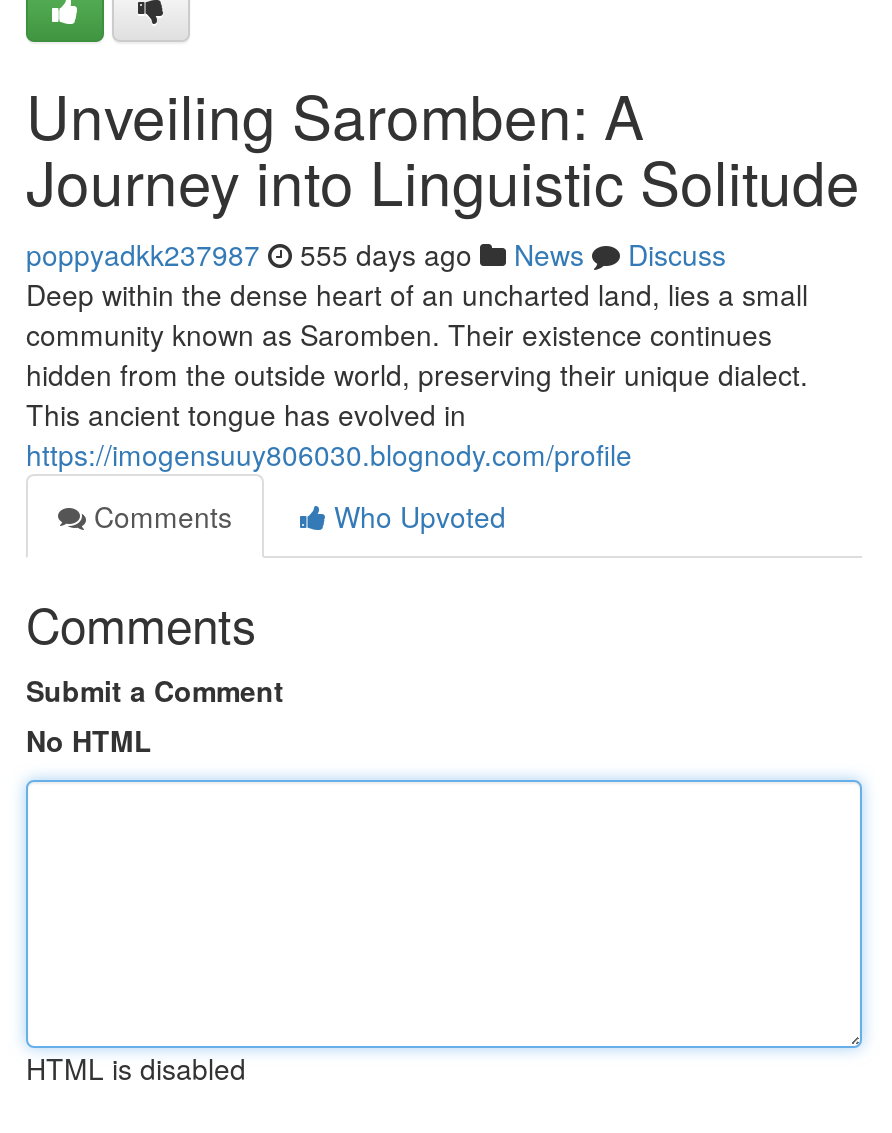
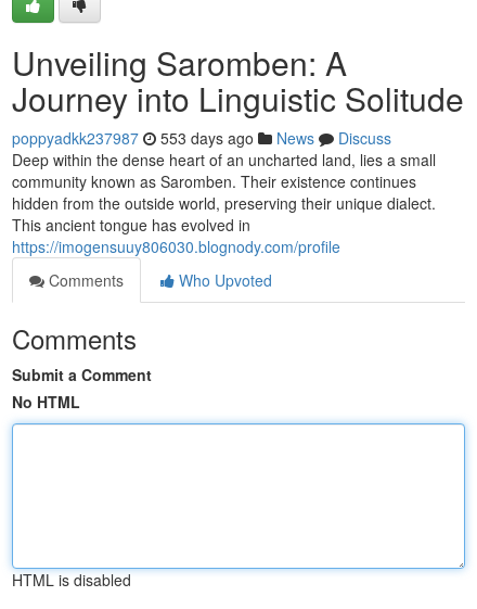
- poppyadkk237987 555 days ago News Discuss
+ poppyadkk237987 553 days ago News Discuss
